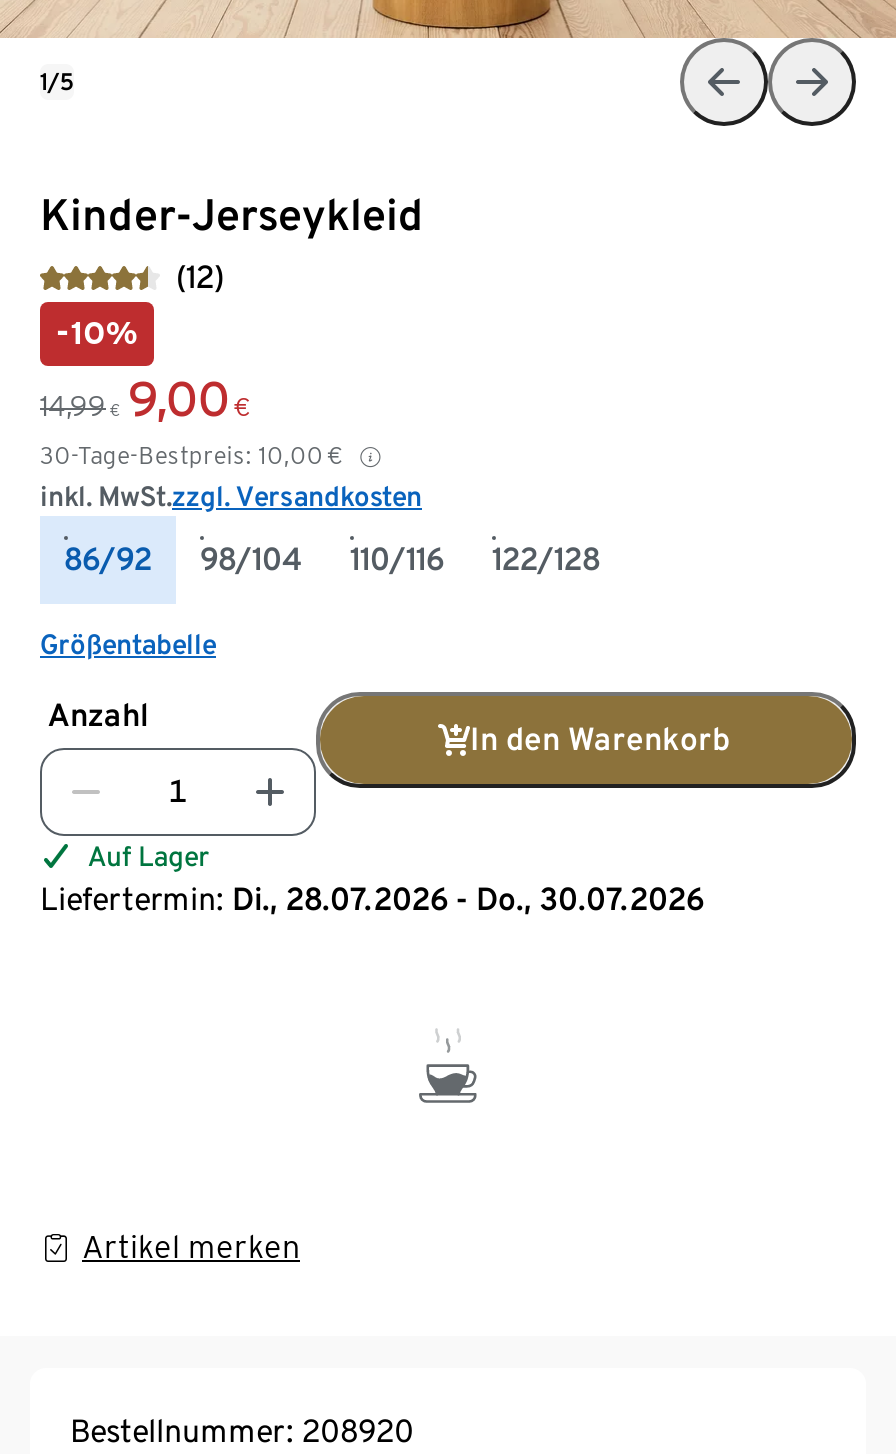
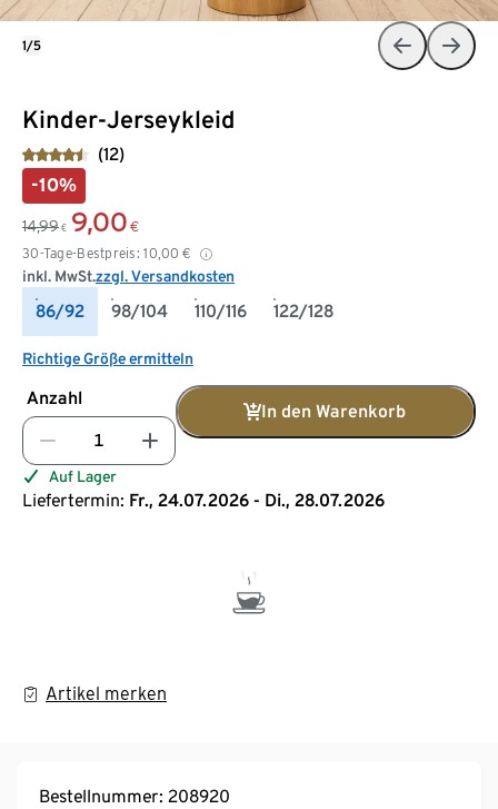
- Größentabelle
+ Richtige Größe ermitteln

- Liefertermin: Di., 28.07.2026 - Do., 30.07.2026
+ Liefertermin: Fr., 24.07.2026 - Di., 28.07.2026
